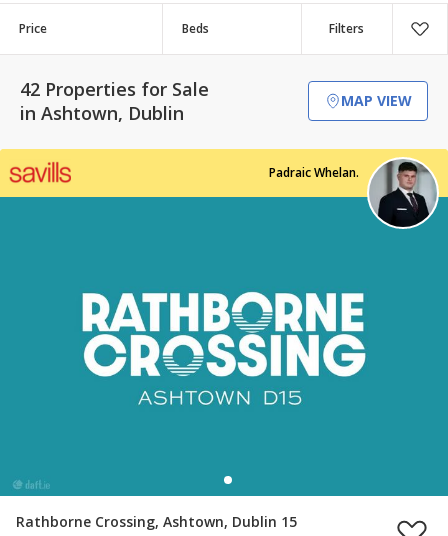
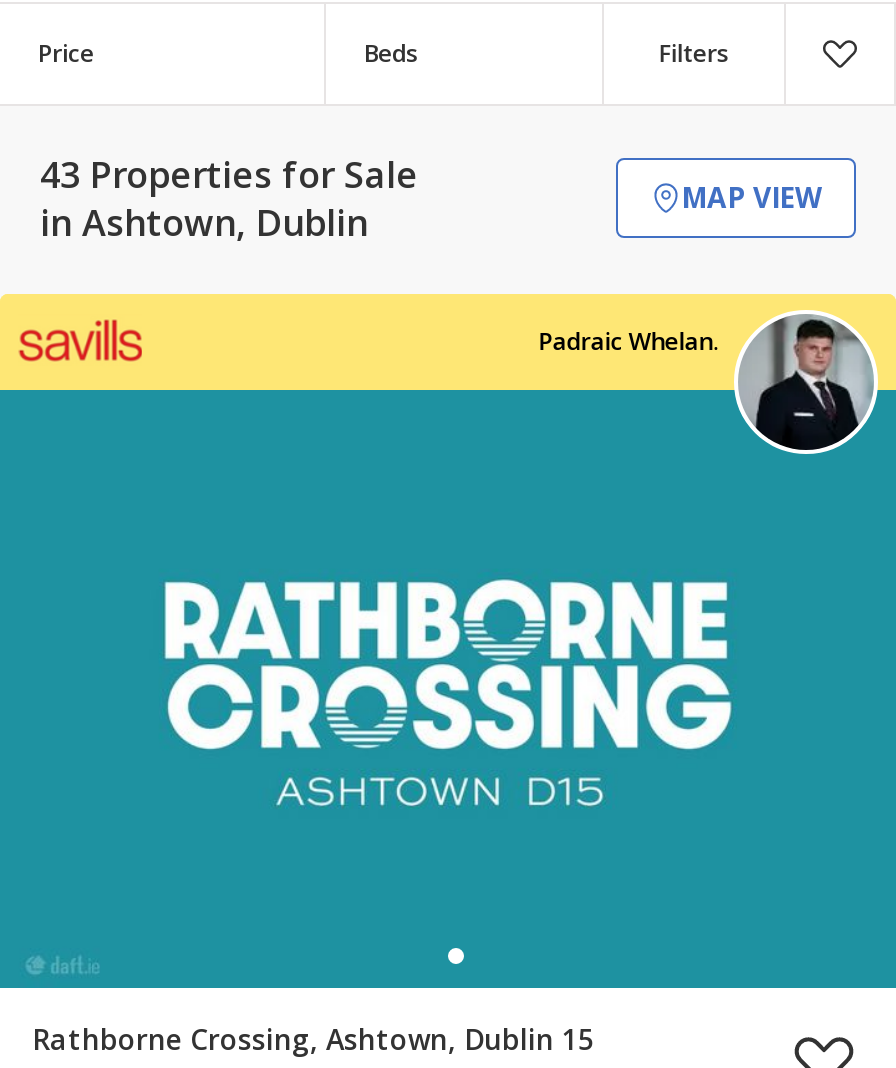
- 42 Properties for Sale
+ 43 Properties for Sale
